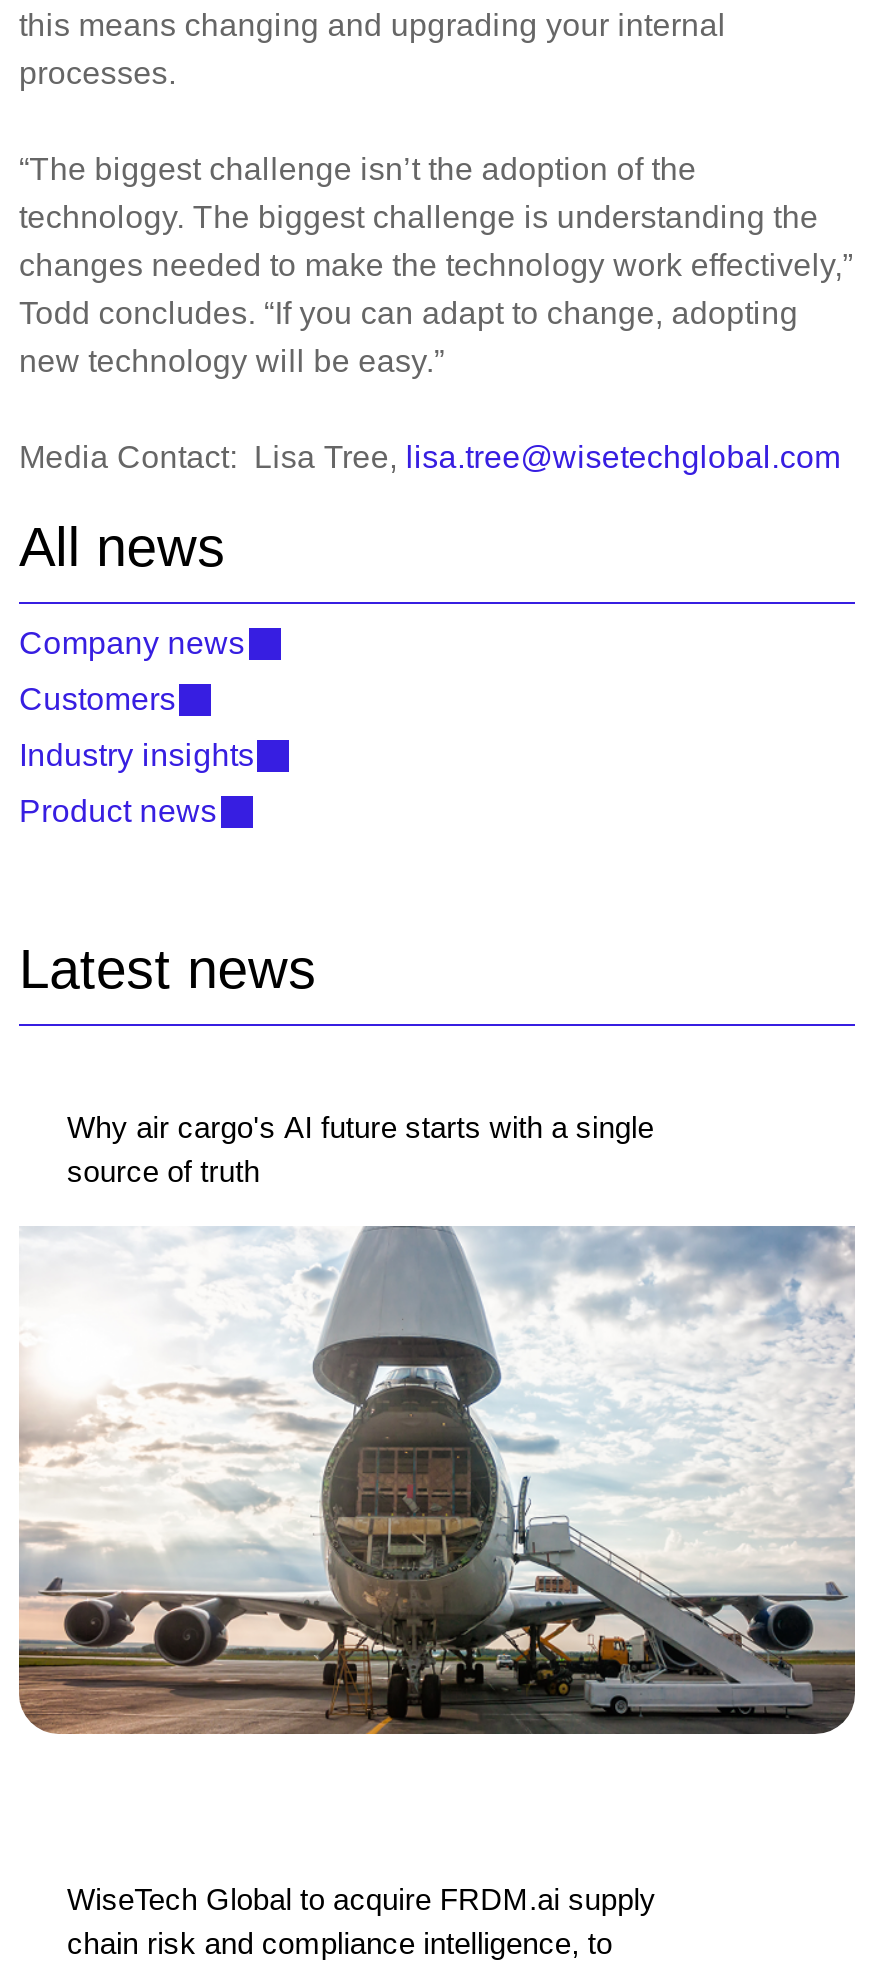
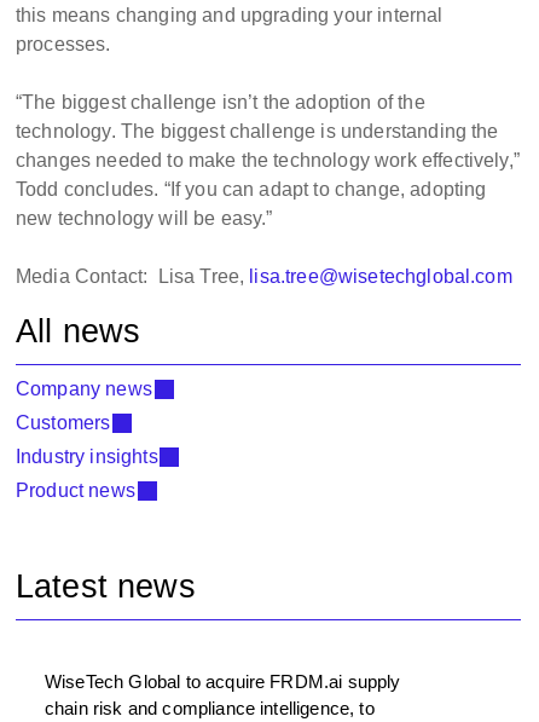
- Why air cargo's AI future starts with a single
- source of truth

- [image]
